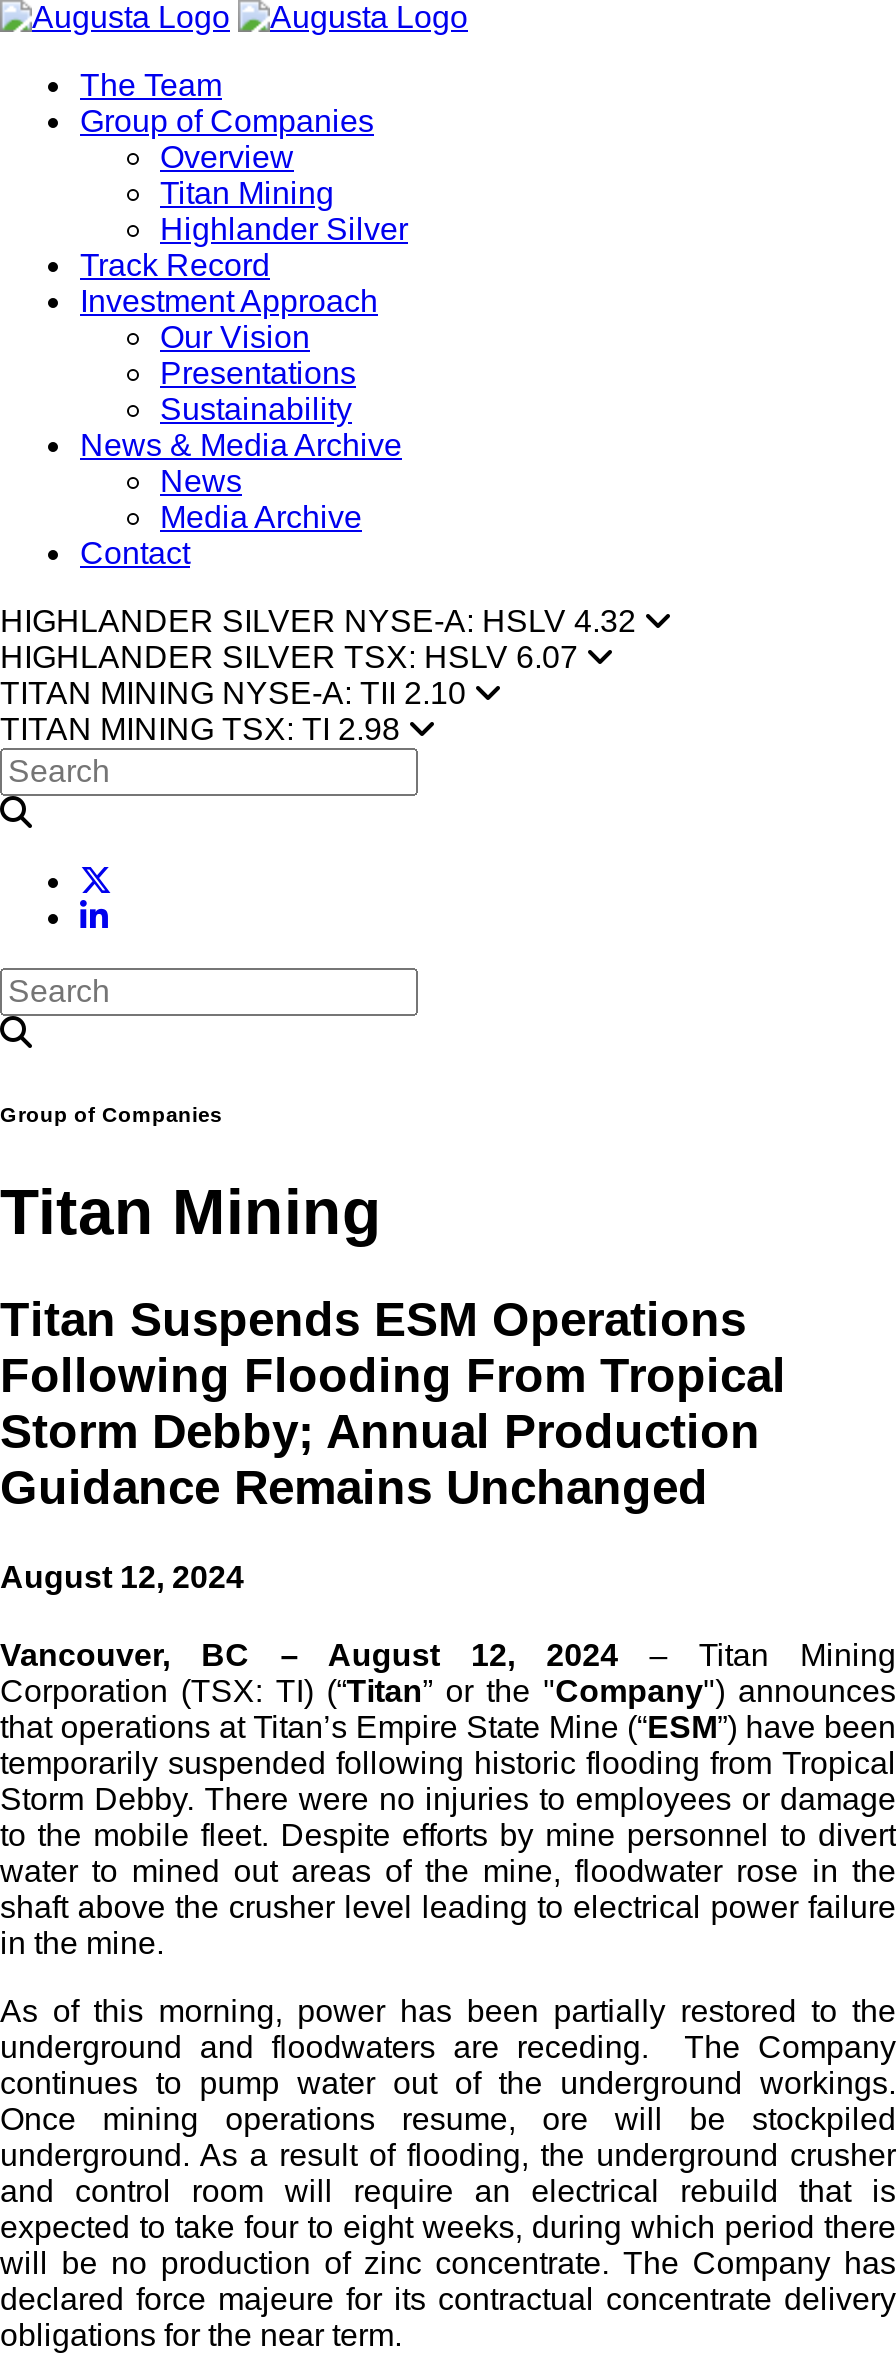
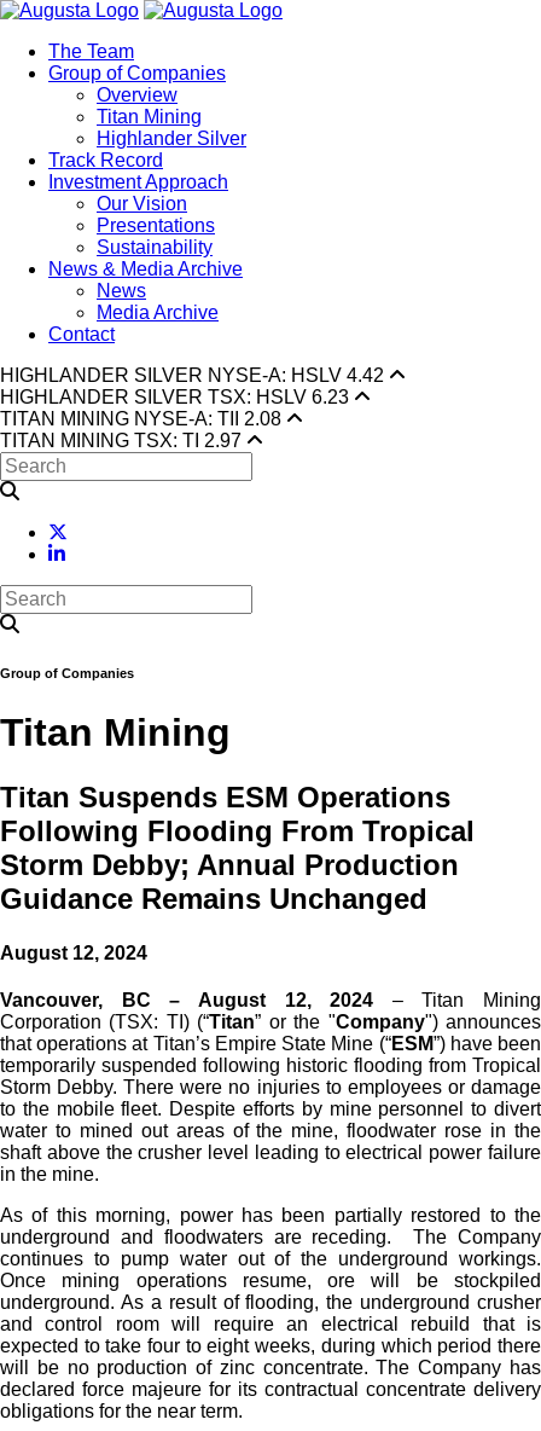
- HIGHLANDER SILVER NYSE-A: HSLV 4.32
+ HIGHLANDER SILVER NYSE-A: HSLV 4.42

- HIGHLANDER SILVER TSX: HSLV 6.07
+ HIGHLANDER SILVER TSX: HSLV 6.23

- TITAN MINING NYSE-A: TII 2.10
+ TITAN MINING NYSE-A: TII 2.08

- TITAN MINING TSX: TI 2.98
+ TITAN MINING TSX: TI 2.97
